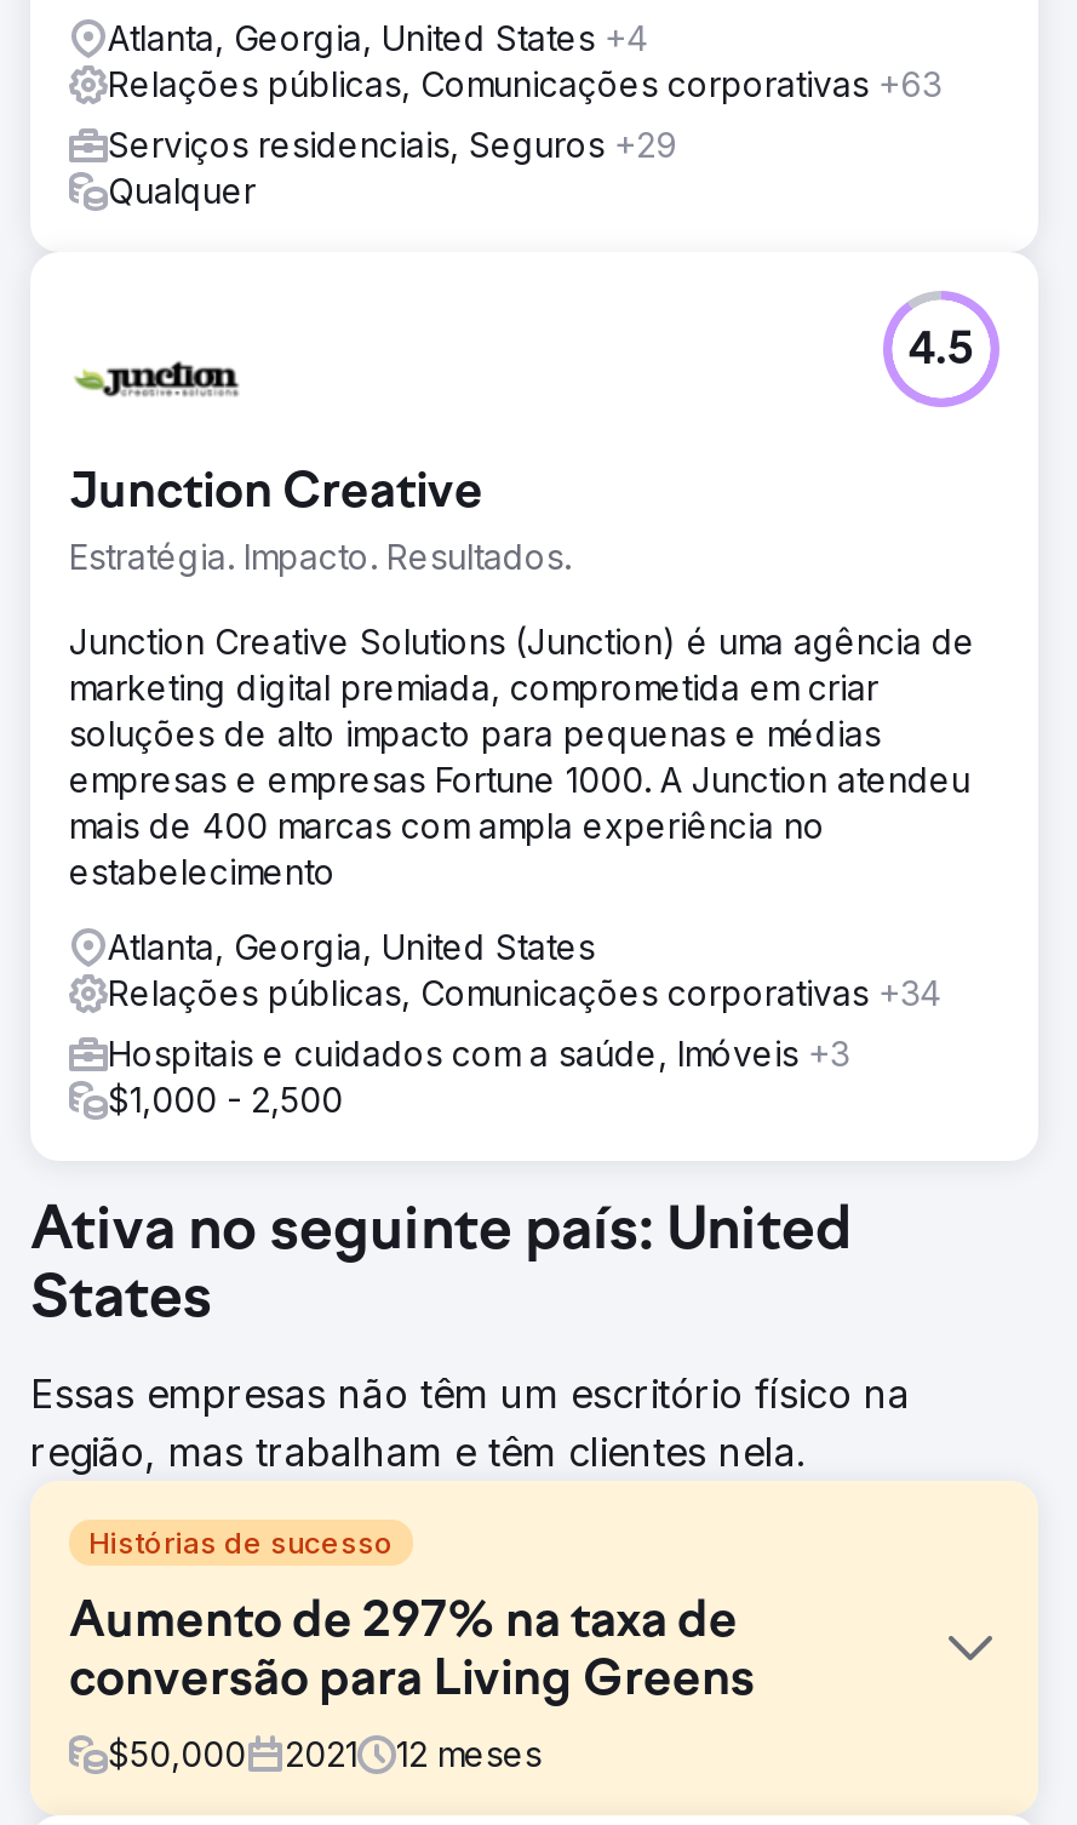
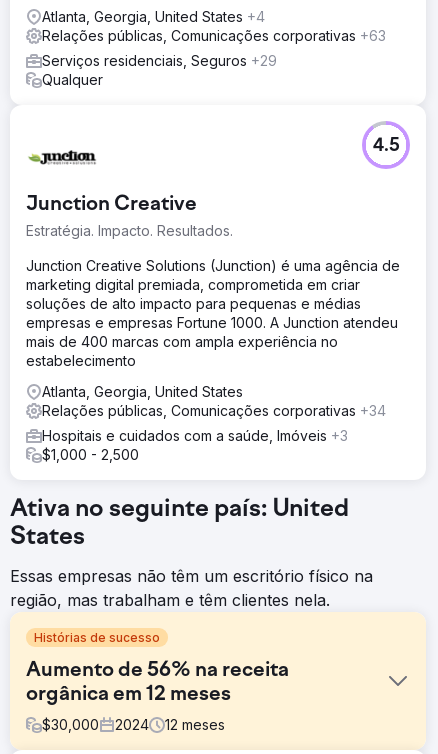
- Aumento de 297% na taxa de
- conversão para Living Greens
+ Aumento de 56% na receita
+ orgânica em 12 meses

- $50,000
- 2021
+ $30,000
+ 2024
